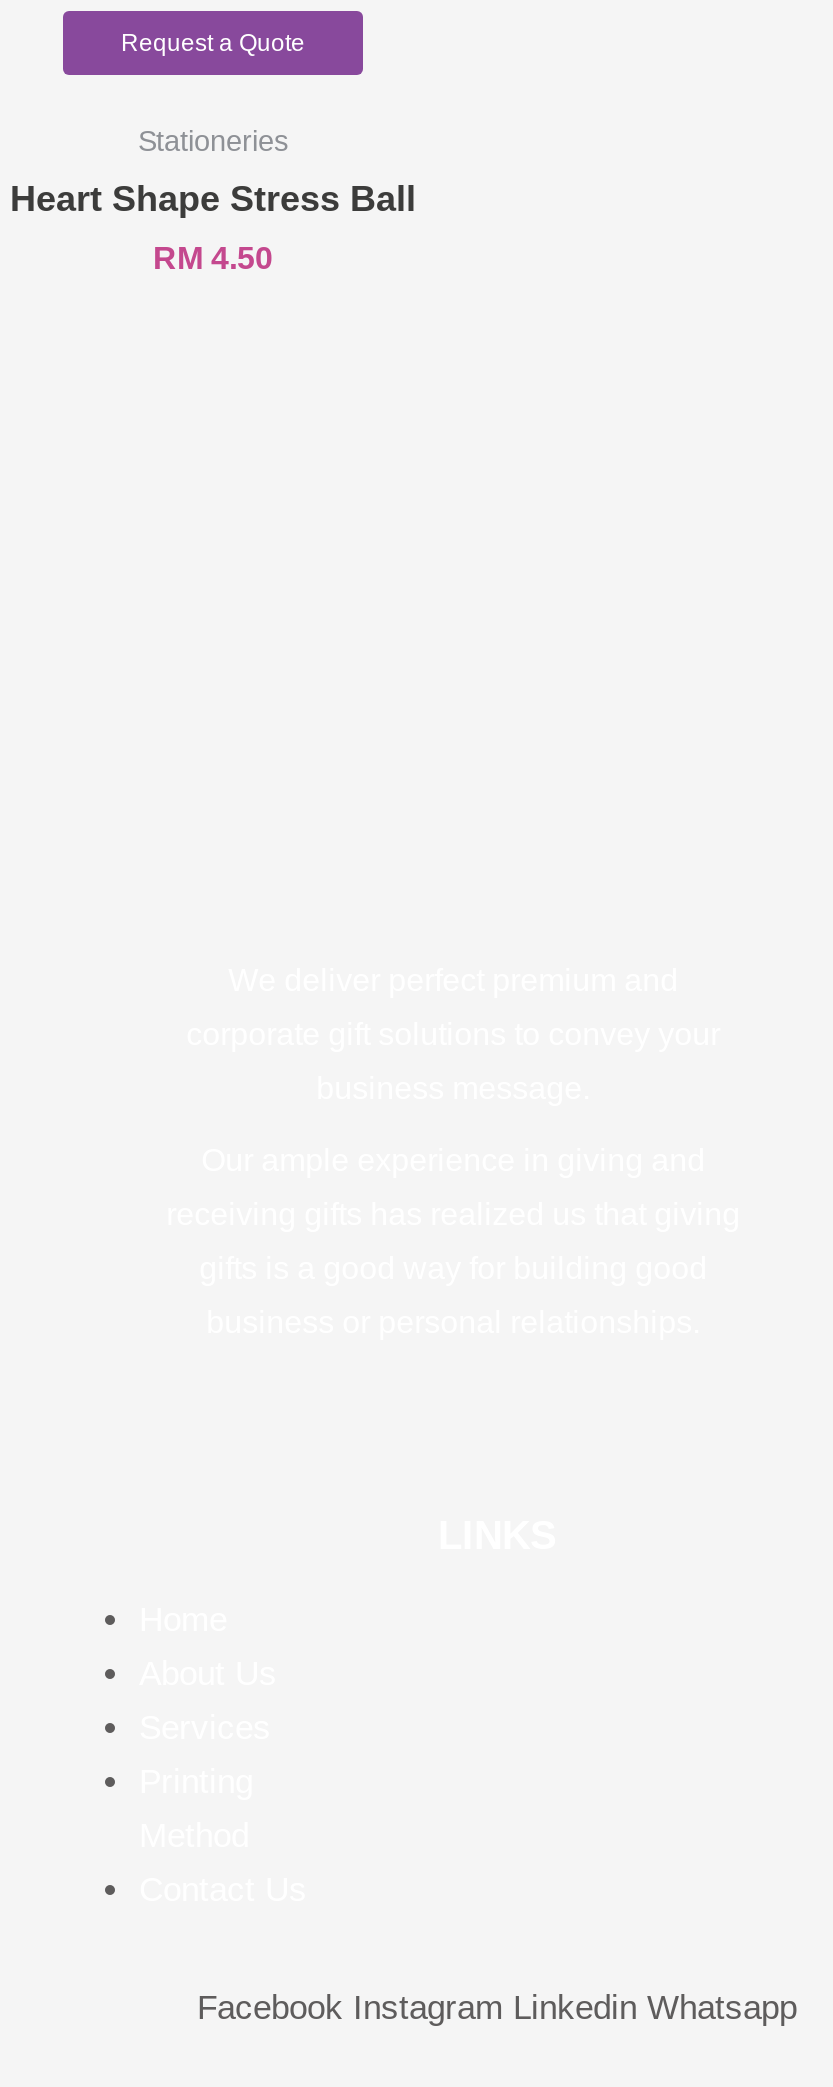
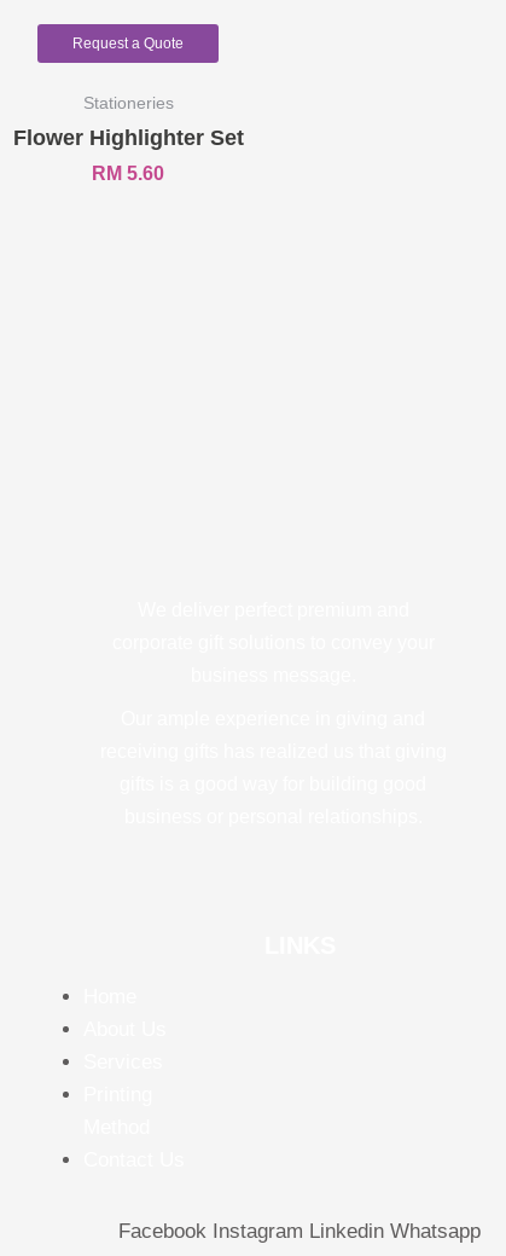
- Heart Shape Stress Ball
+ Flower Highlighter Set

- RM 4.50
+ RM 5.60
